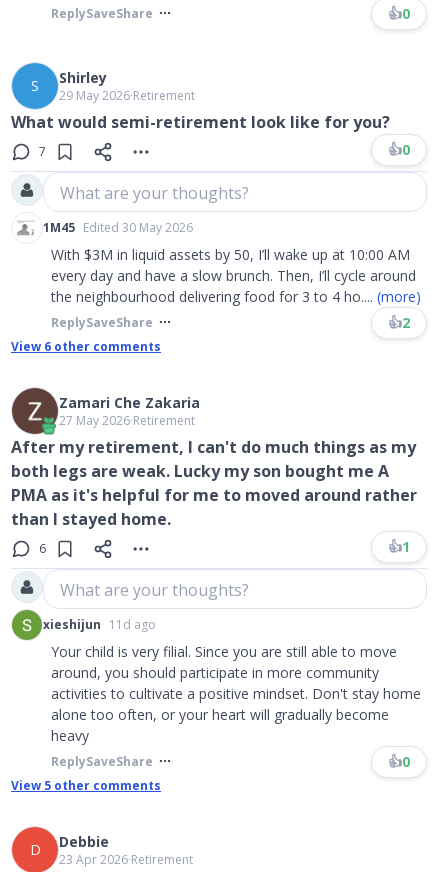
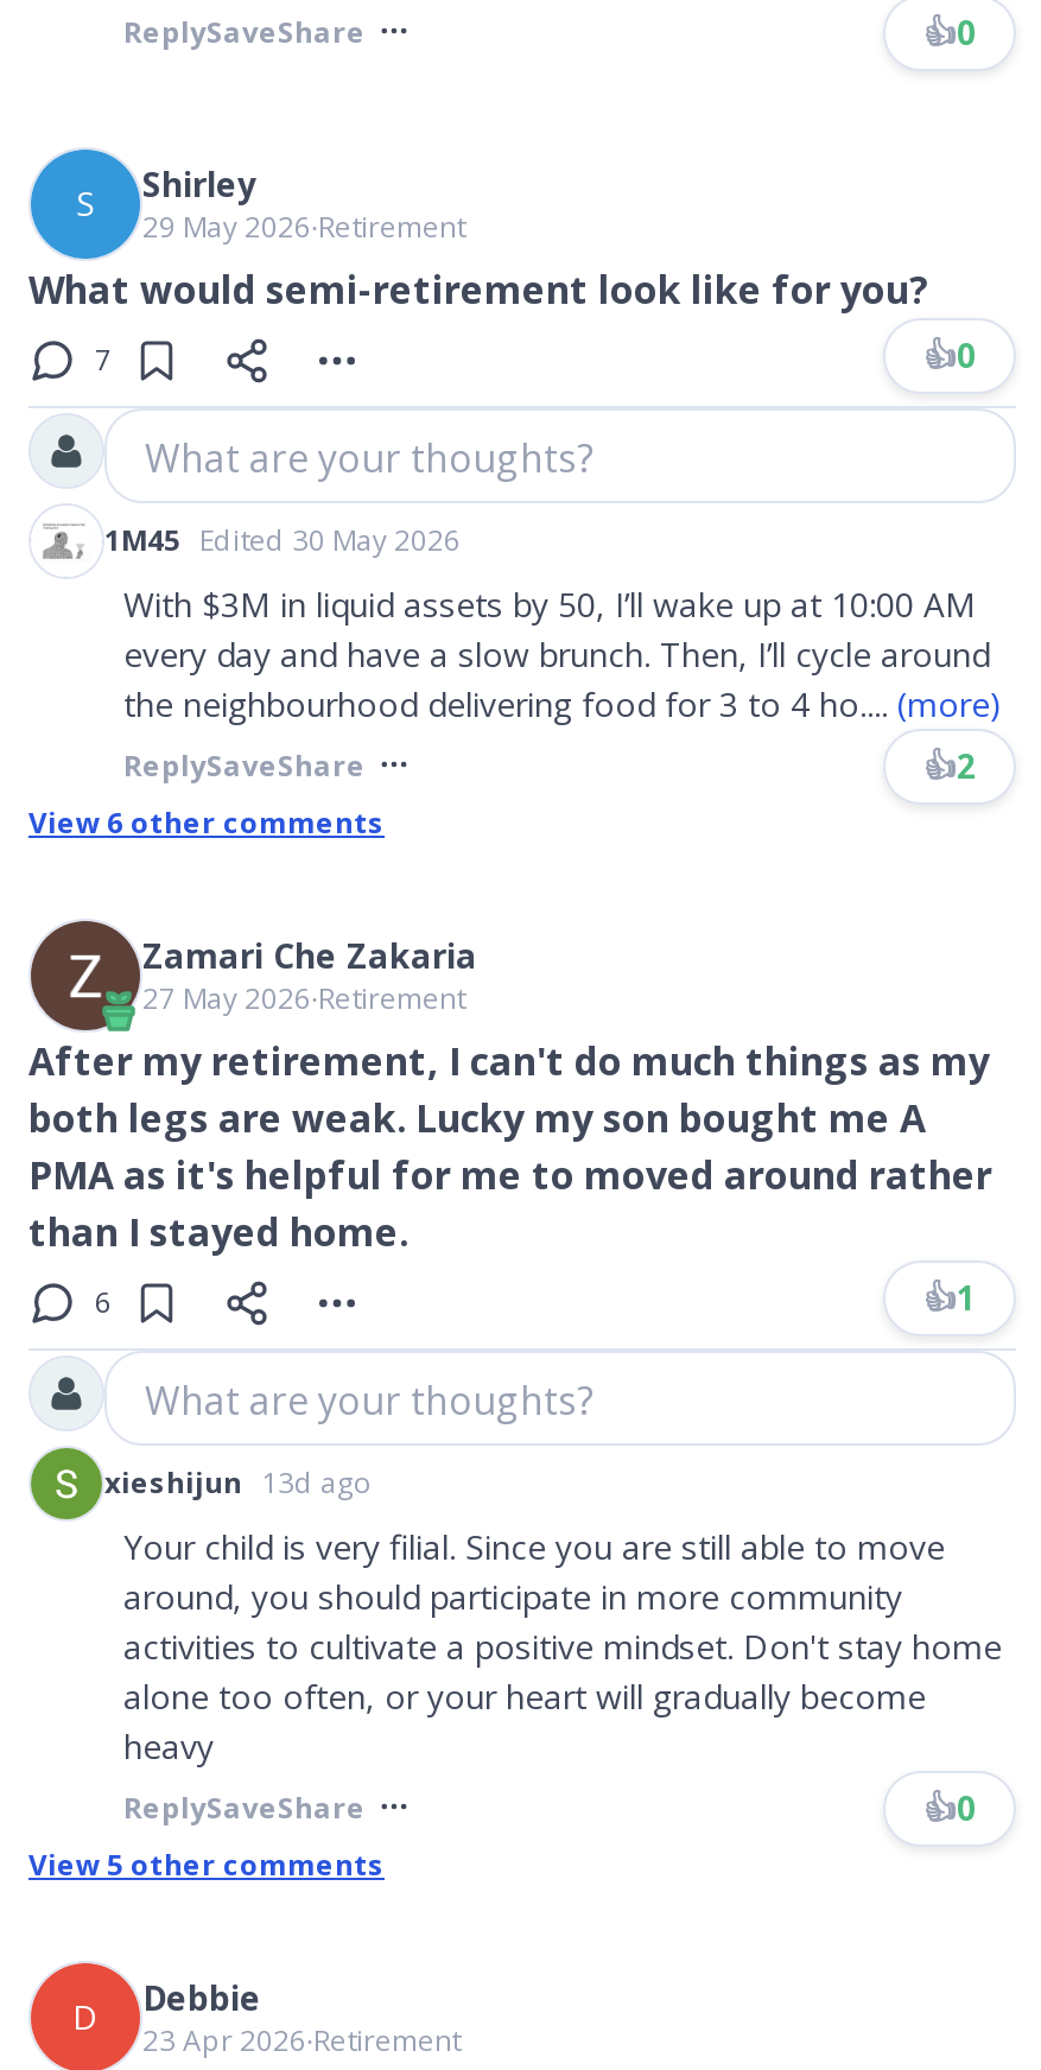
- xieshijun 11d ago
+ xieshijun 13d ago
